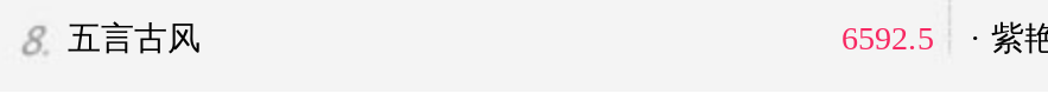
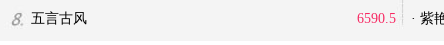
- 6592.5
+ 6590.5
